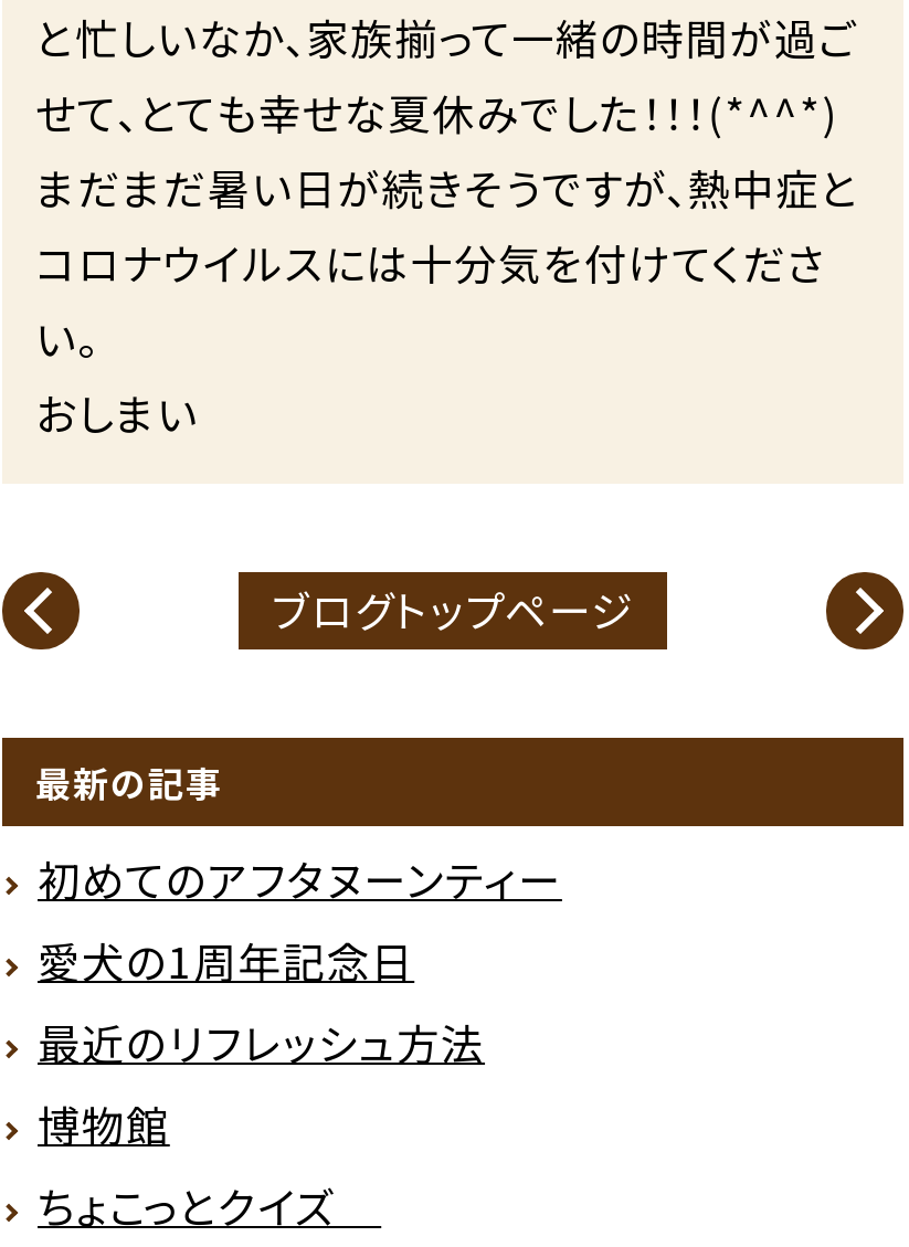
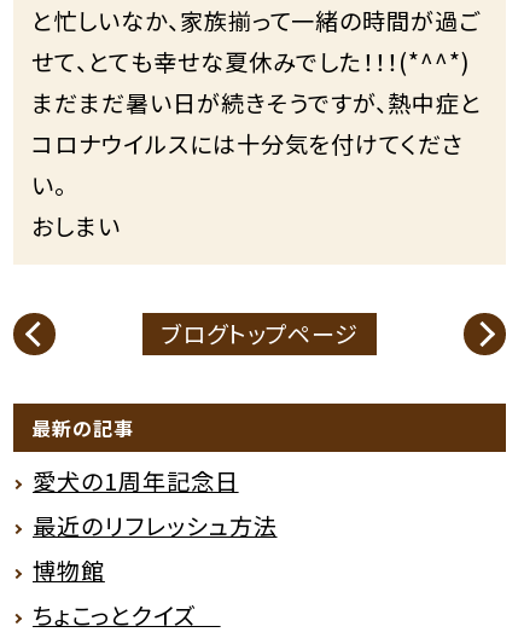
- 初めてのアフタヌーンティー
